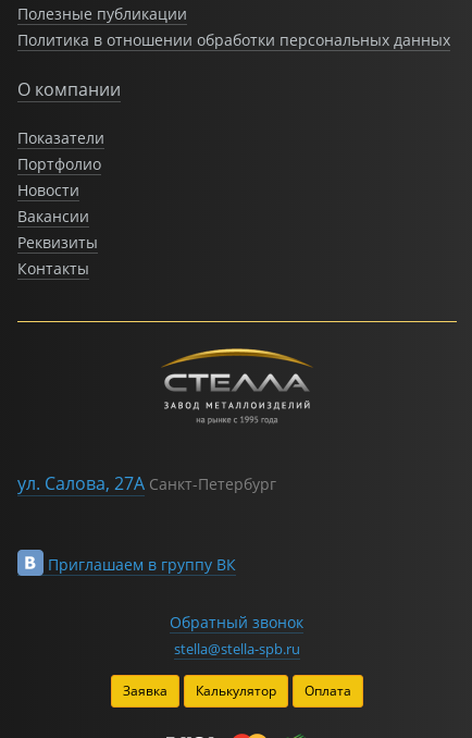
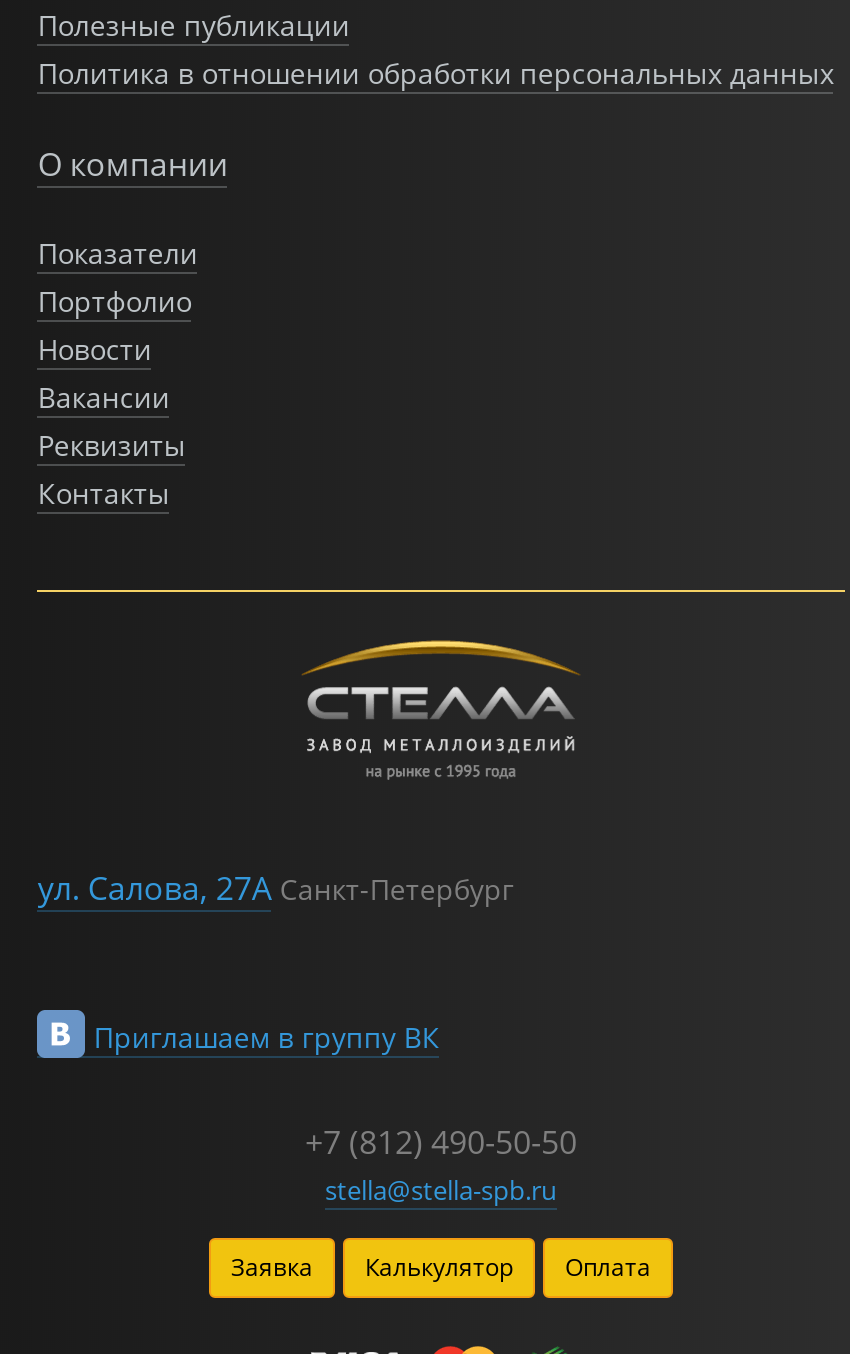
- Обратный звонок
+ +7 (812) 490-50-50
